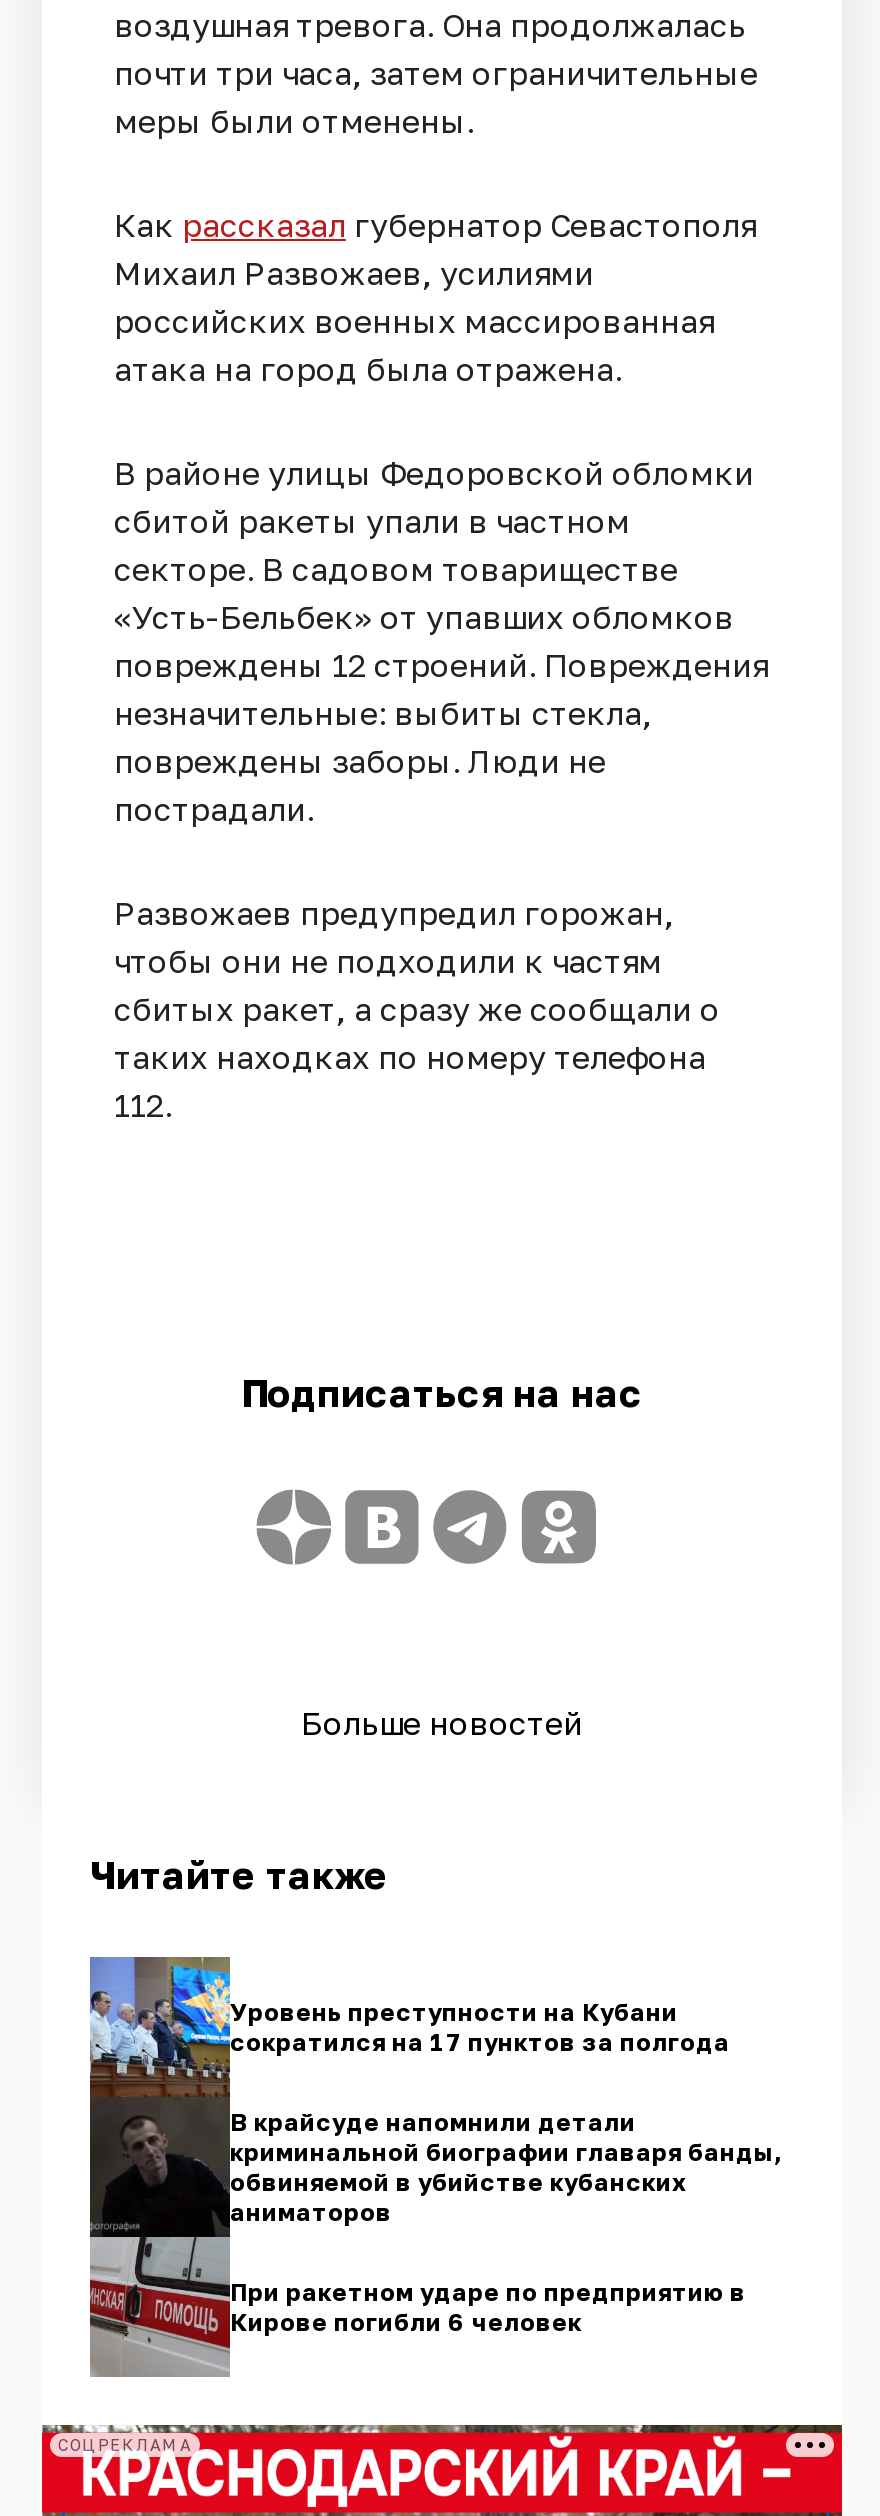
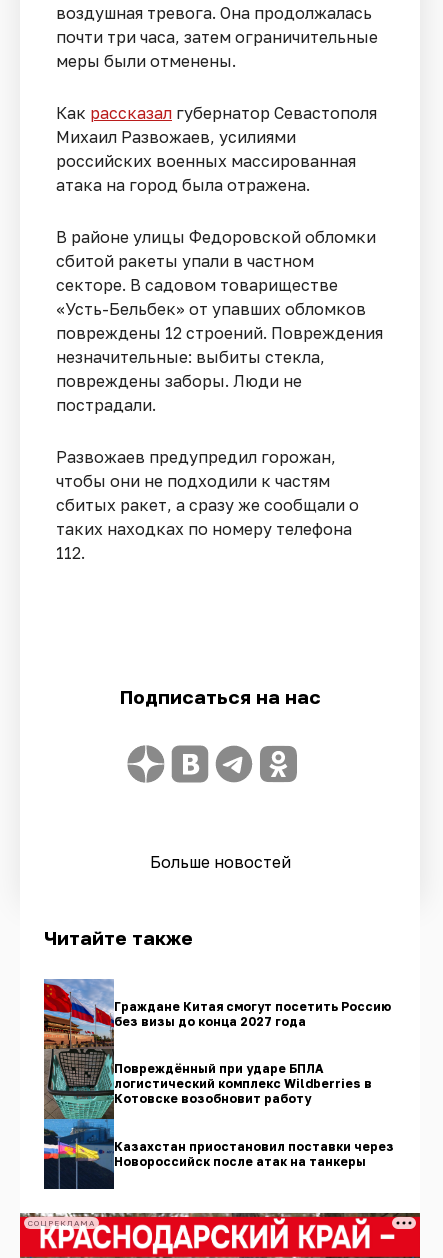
- [image]
- Уровень преступности на Кубани
- сократился на 17 пунктов за полгода
+ [image]
+ Граждане Китая смогут посетить Россию
+ без визы до конца 2027 года

- В крайсуде напомнили детали
- криминальной биографии главаря банды,
- обвиняемой в убийстве кубанских
- аниматоров
+ Повреждённый при ударе БПЛА
+ логистический комплекс Wildberries в
+ Котовске возобновит работу

- При ракетном ударе по предприятию в
- Кирове погибли 6 человек
+ Казахстан приостановил поставки через
+ Новороссийск после атак на танкеры
